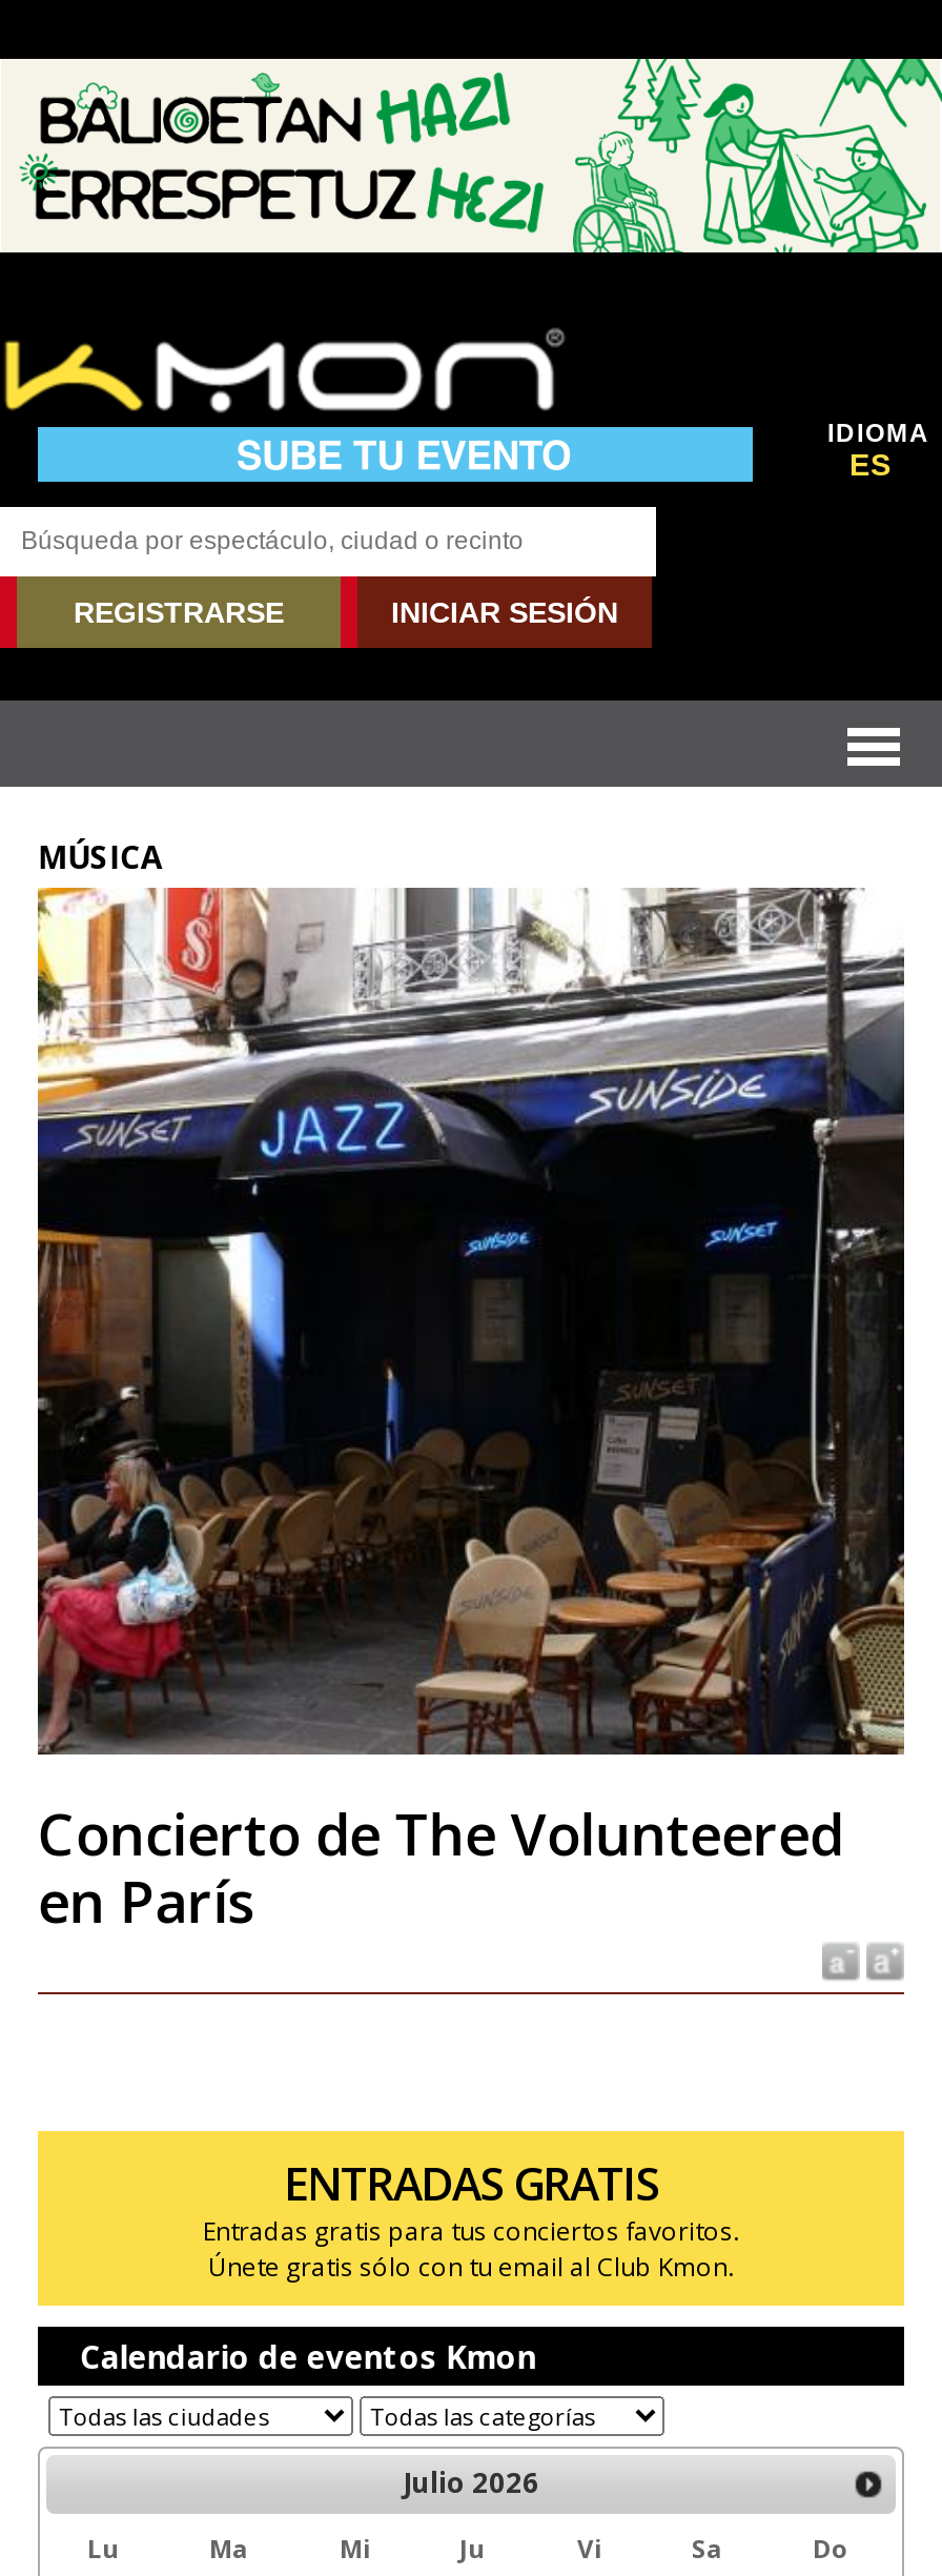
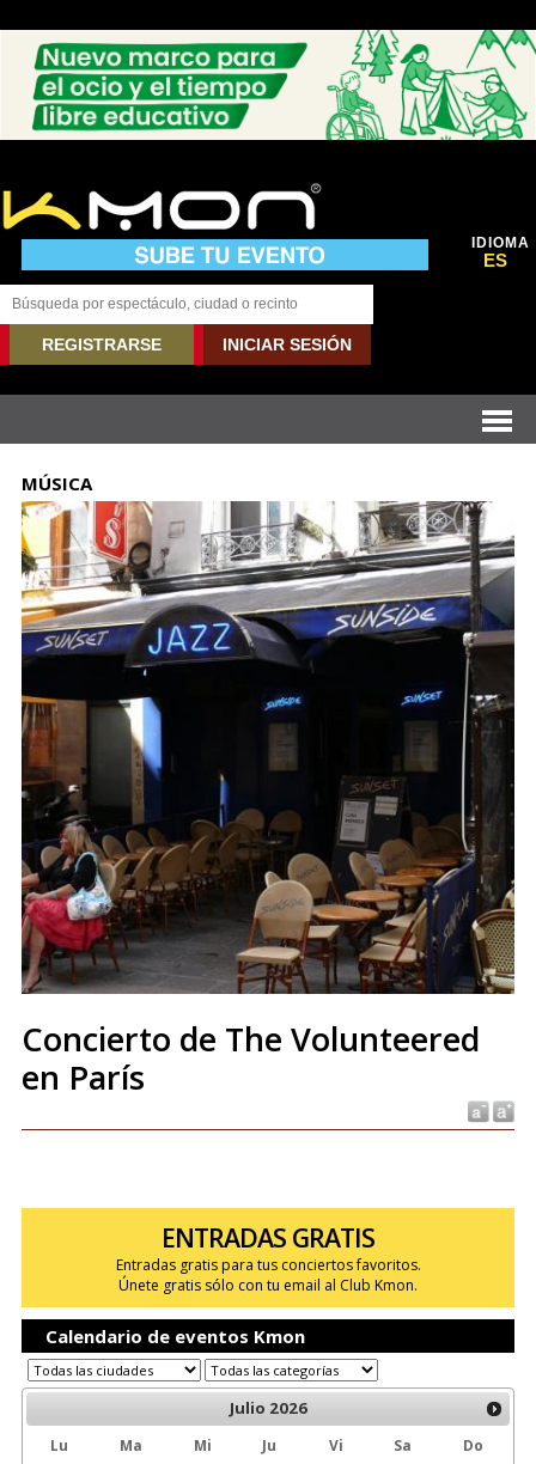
- [image]
+ [image]
